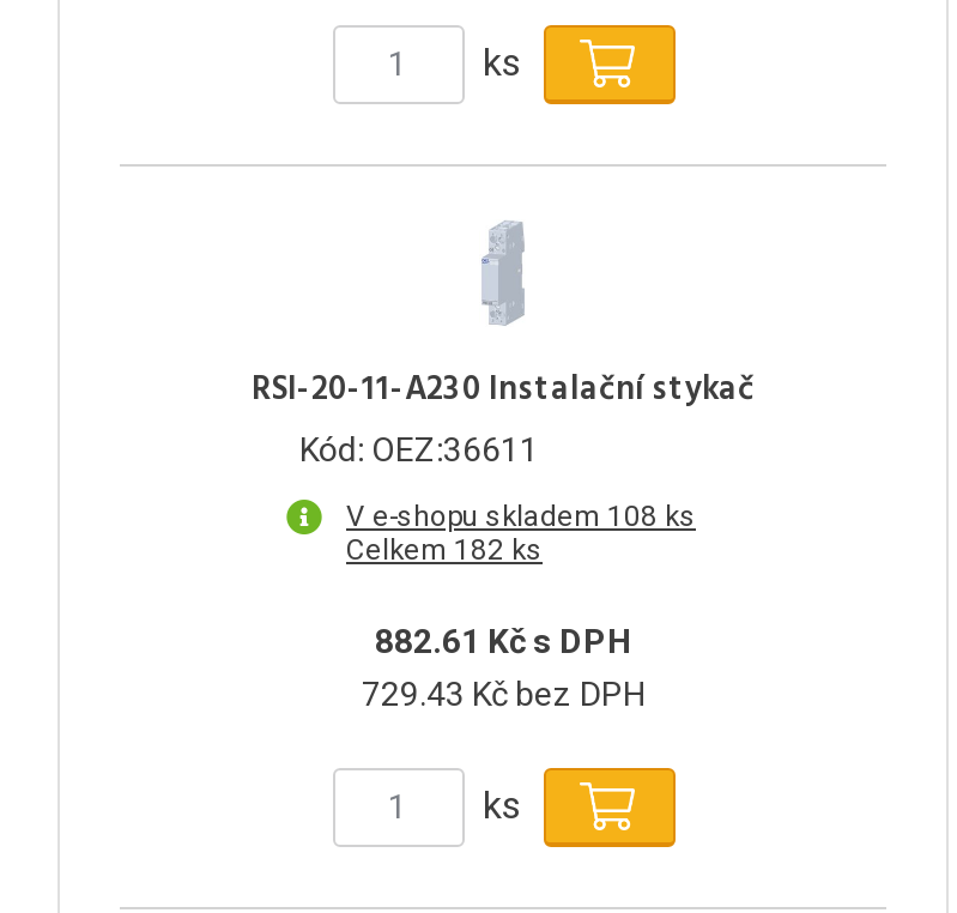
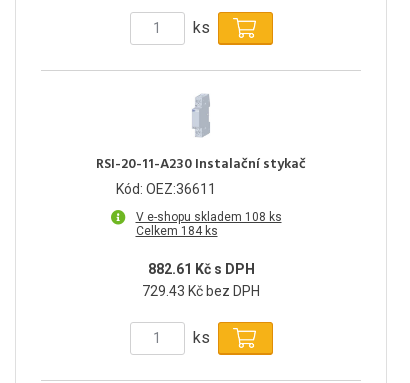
- Celkem 182 ks
+ Celkem 184 ks
